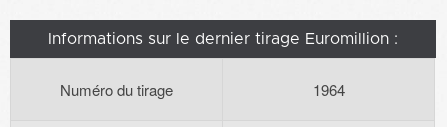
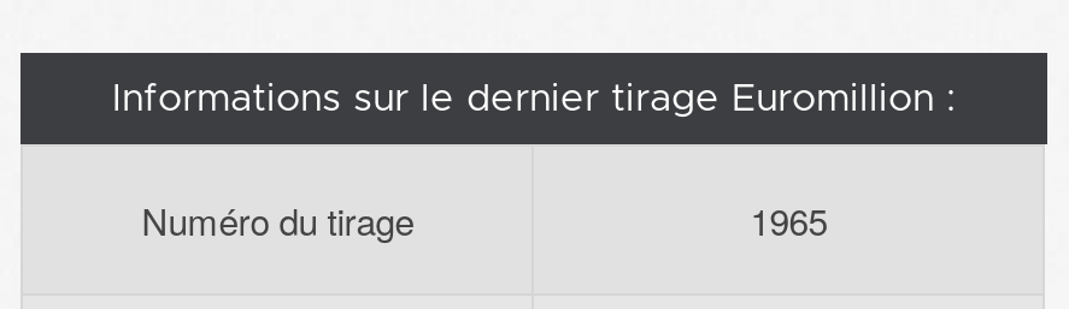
- 1964
+ 1965
